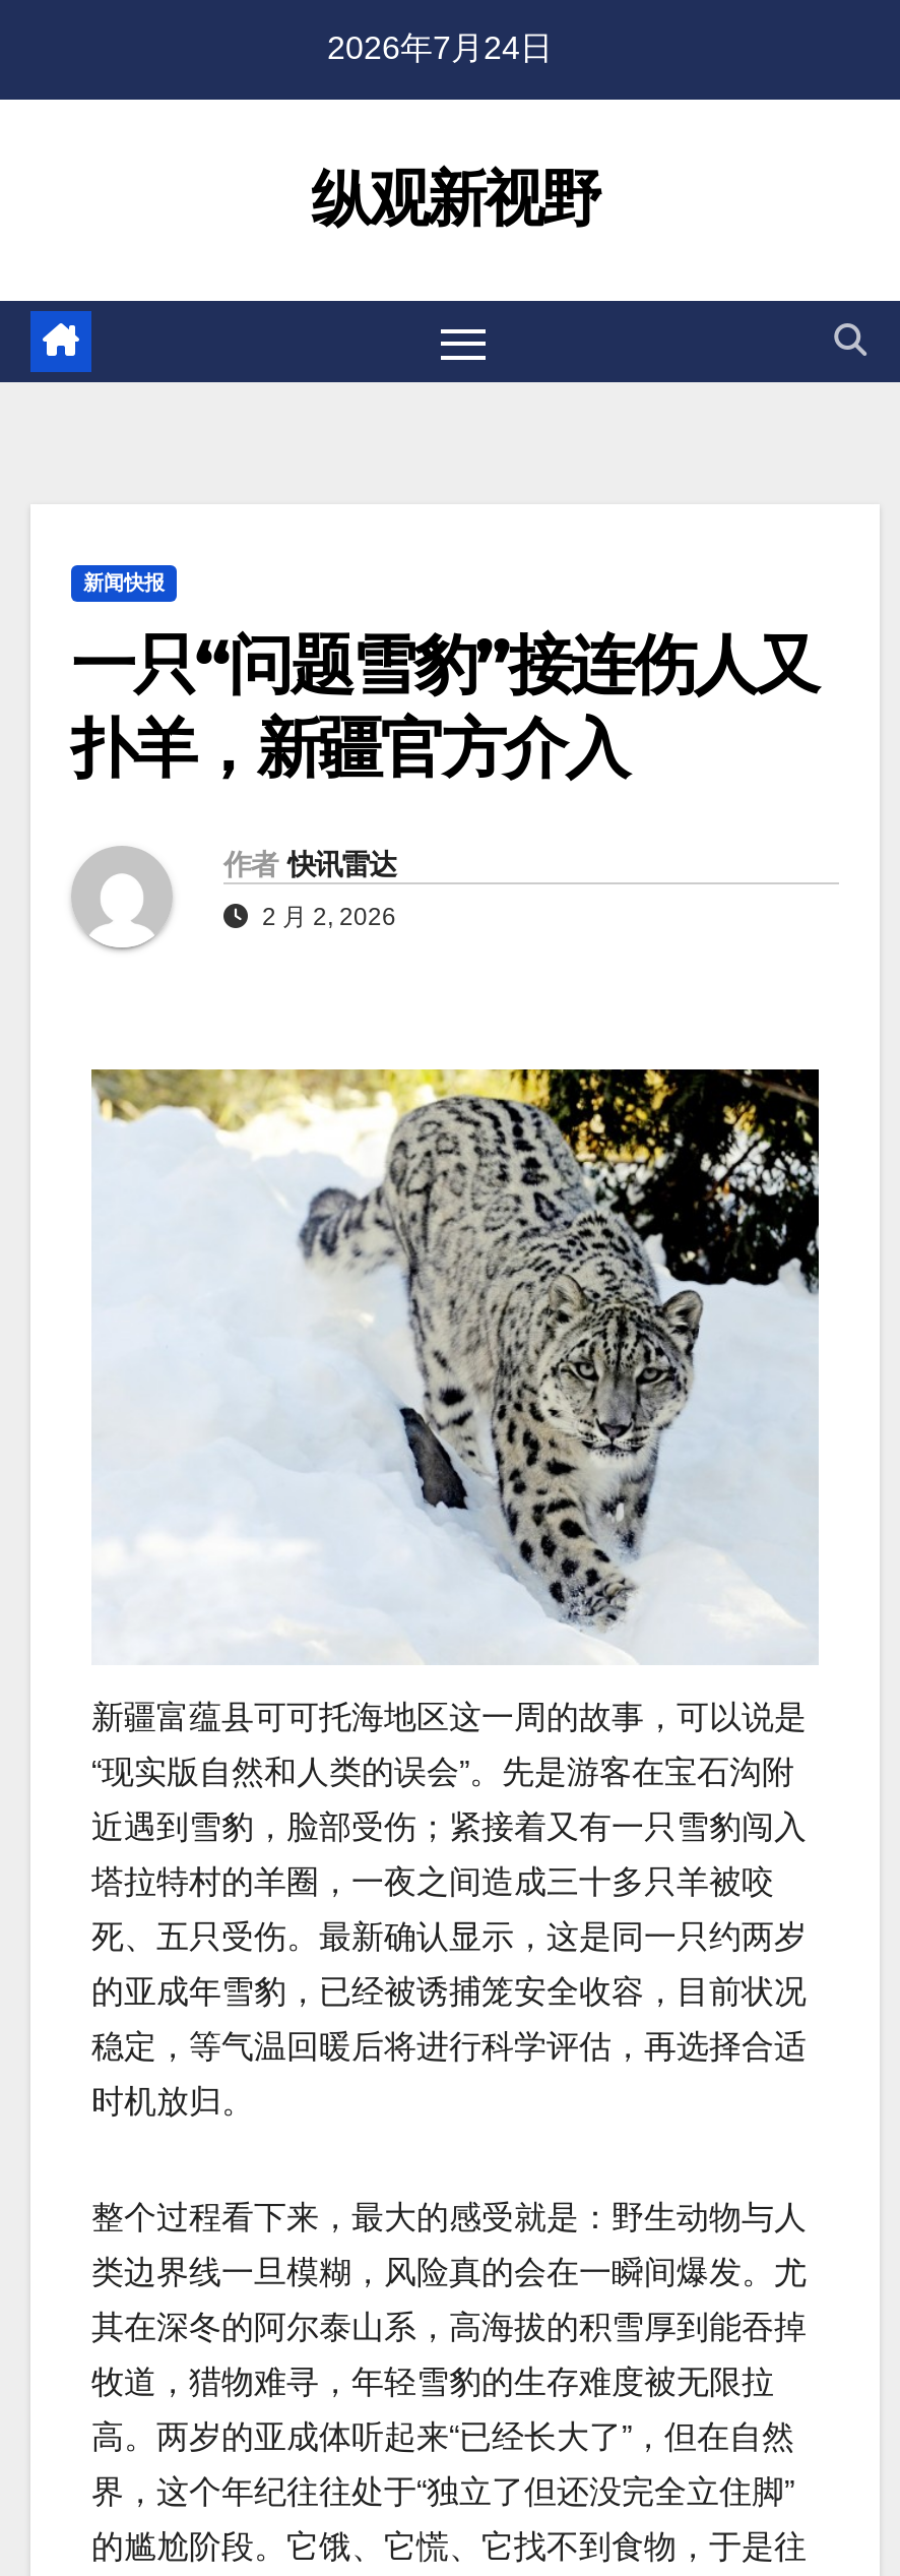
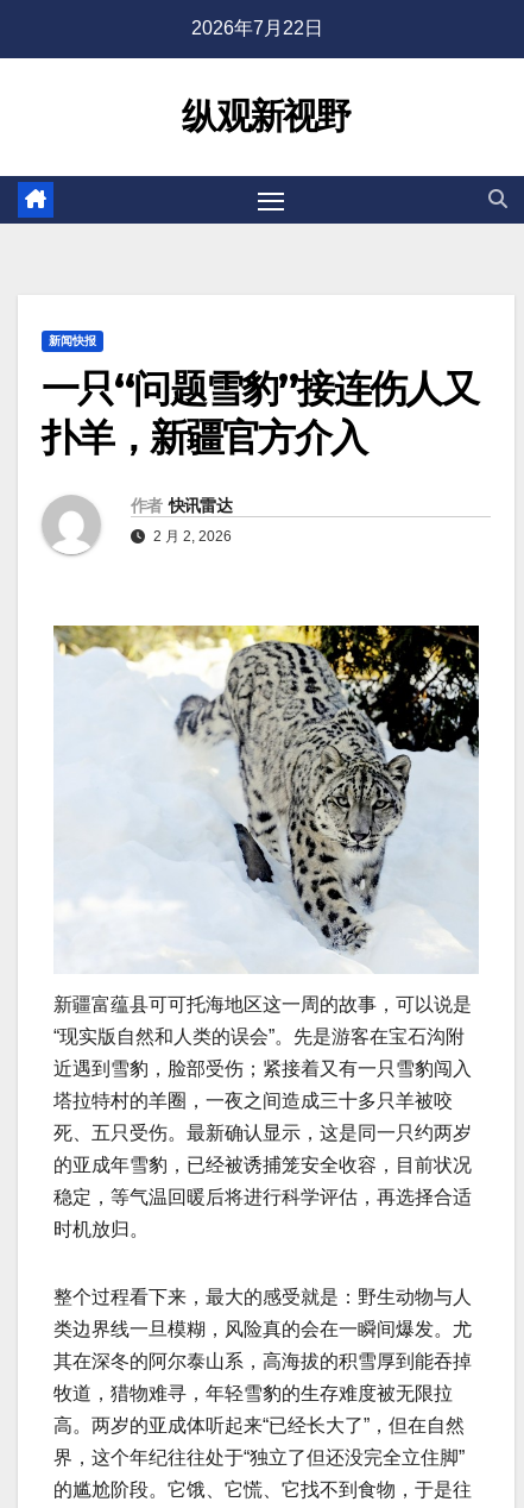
- 2026年7月24日
+ 2026年7月22日
